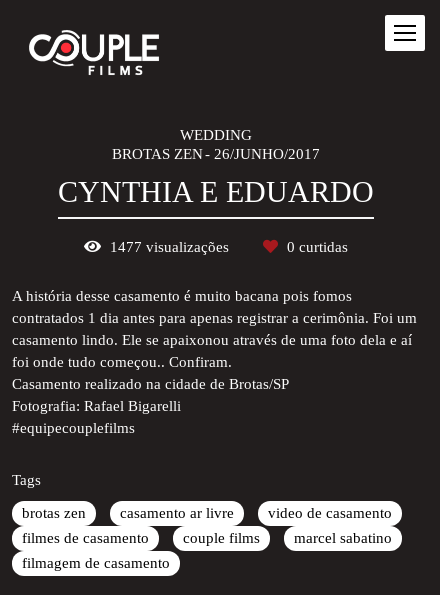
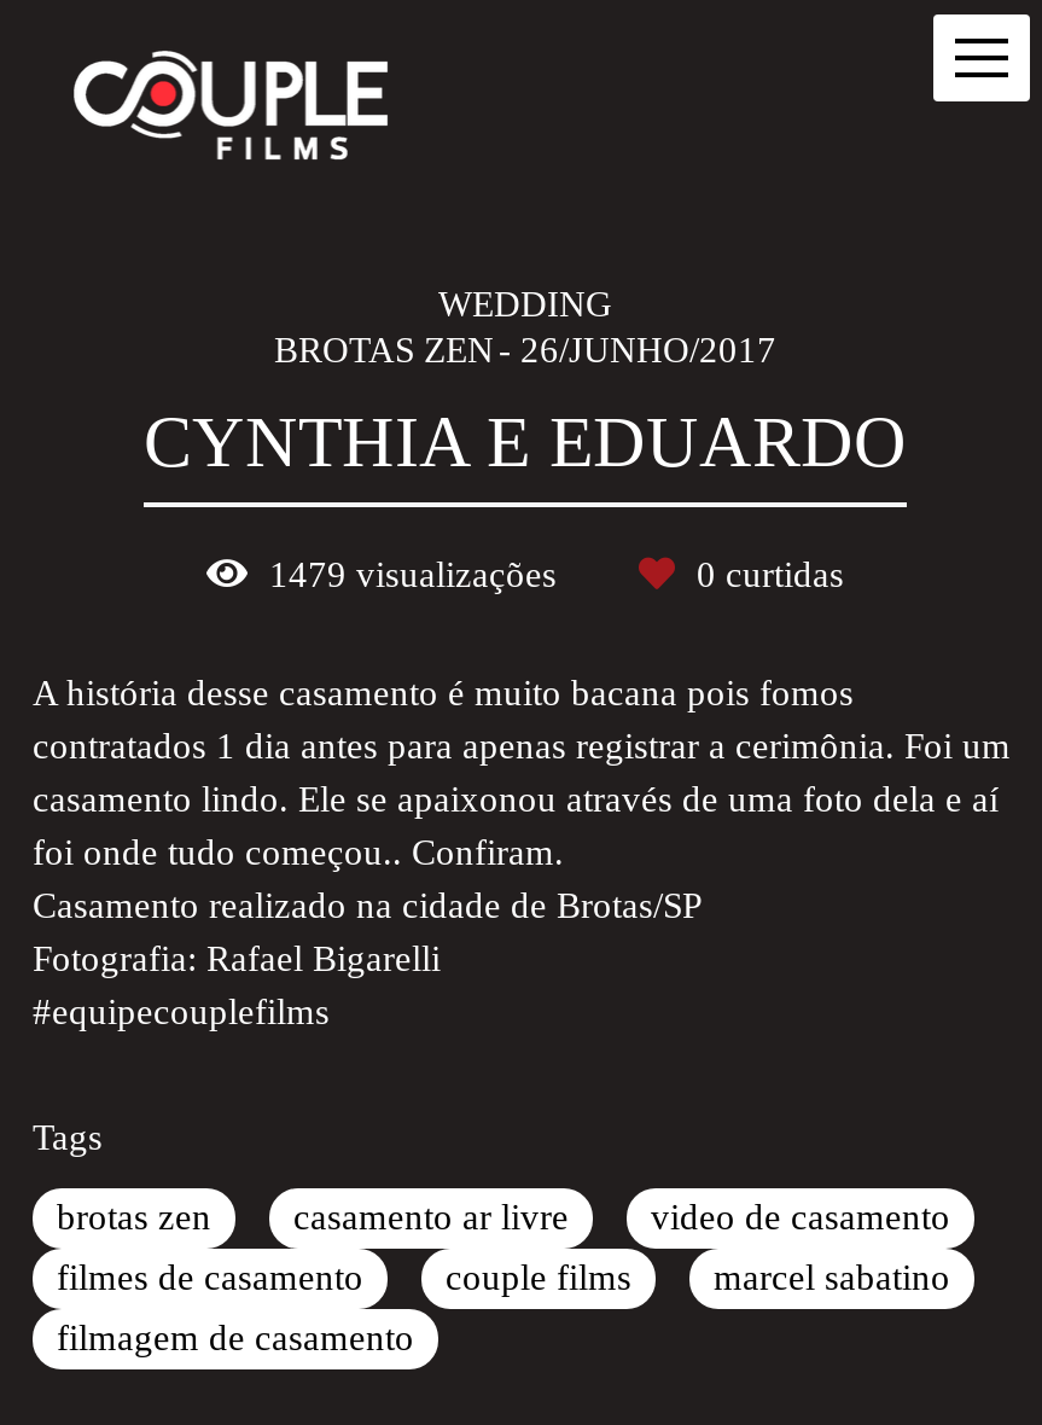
- 1477 visualizações
+ 1479 visualizações
